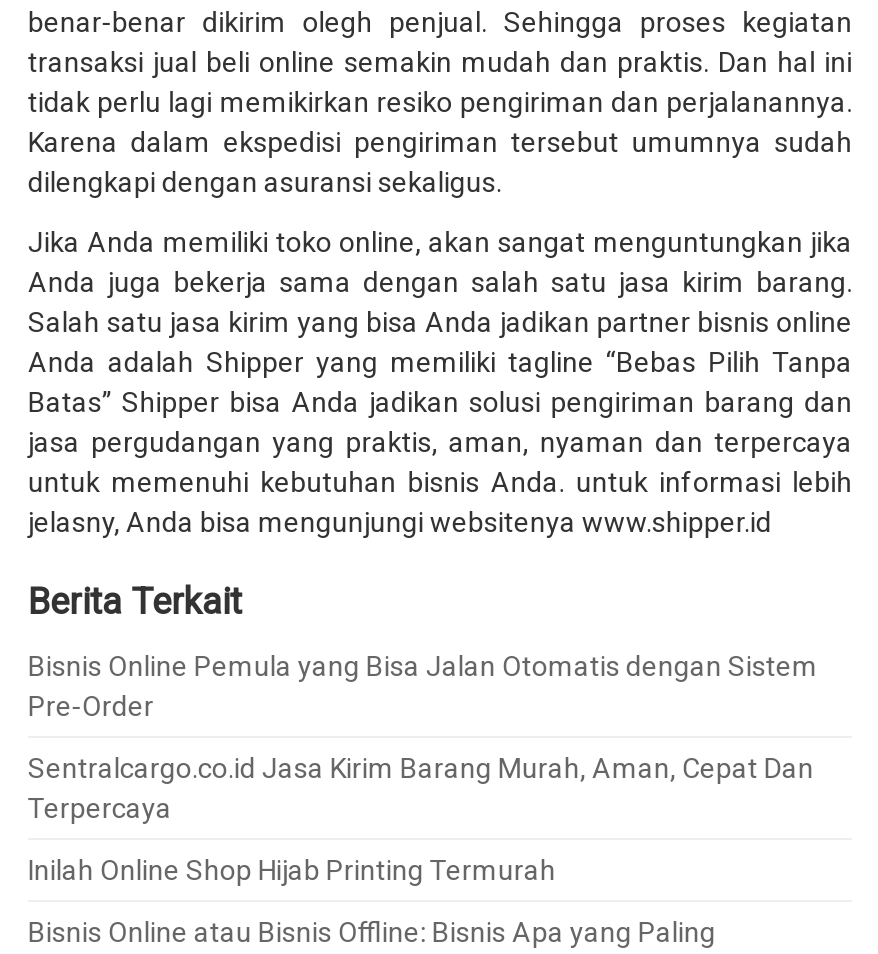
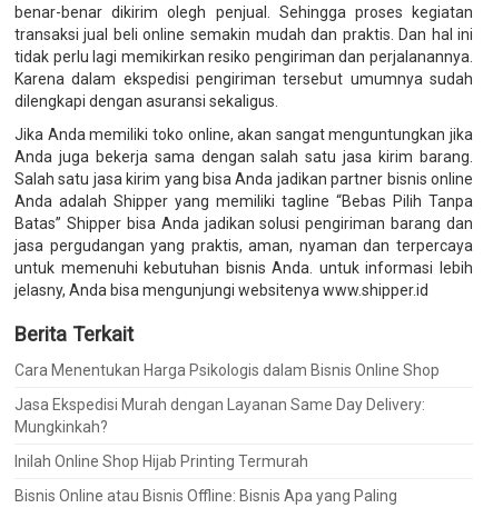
- Bisnis Online Pemula yang Bisa Jalan Otomatis dengan Sistem
- Pre-Order
+ Cara Menentukan Harga Psikologis dalam Bisnis Online Shop

- Sentralcargo.co.id Jasa Kirim Barang Murah, Aman, Cepat Dan
- Terpercaya
+ Jasa Ekspedisi Murah dengan Layanan Same Day Delivery:
+ Mungkinkah?
